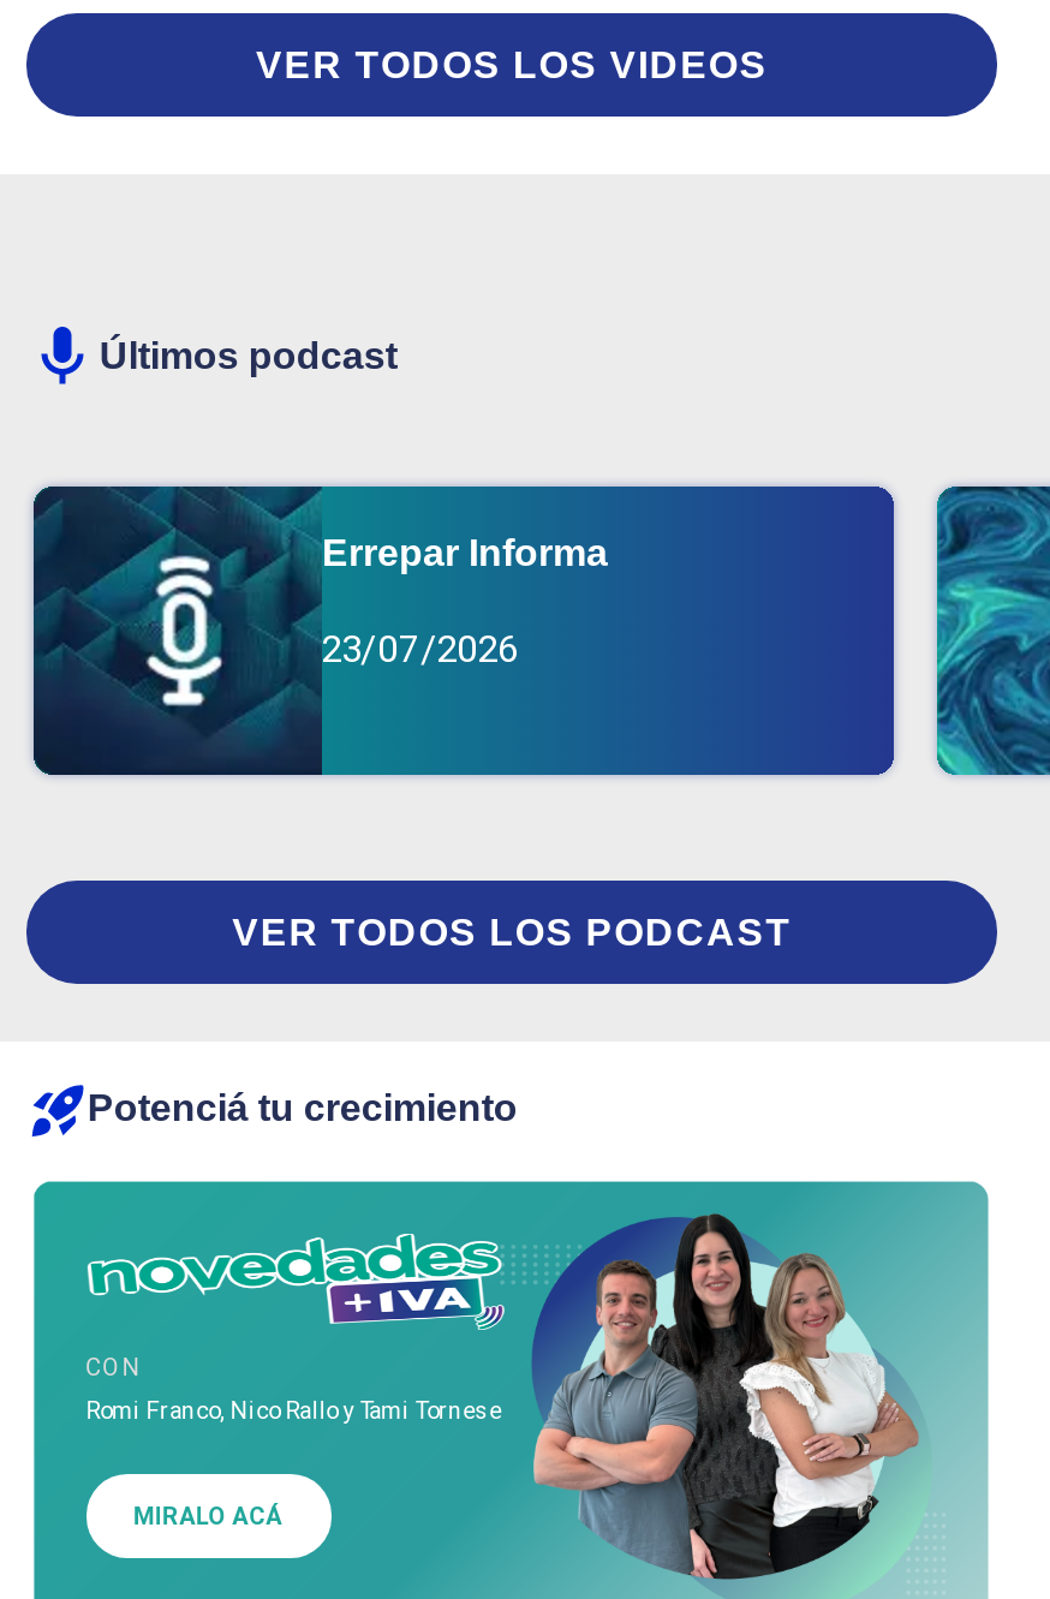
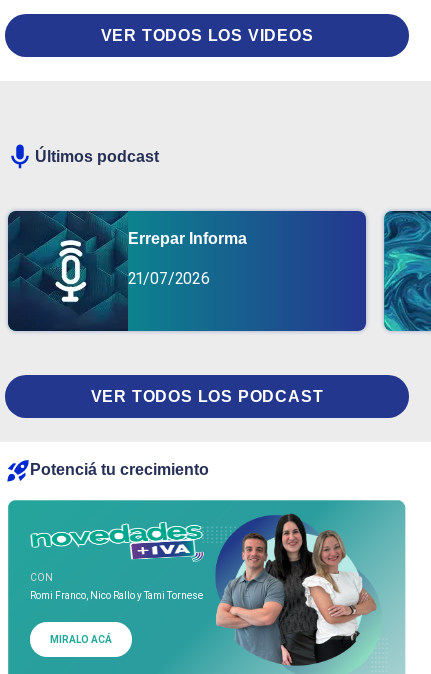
- 23/07/2026
+ 21/07/2026
